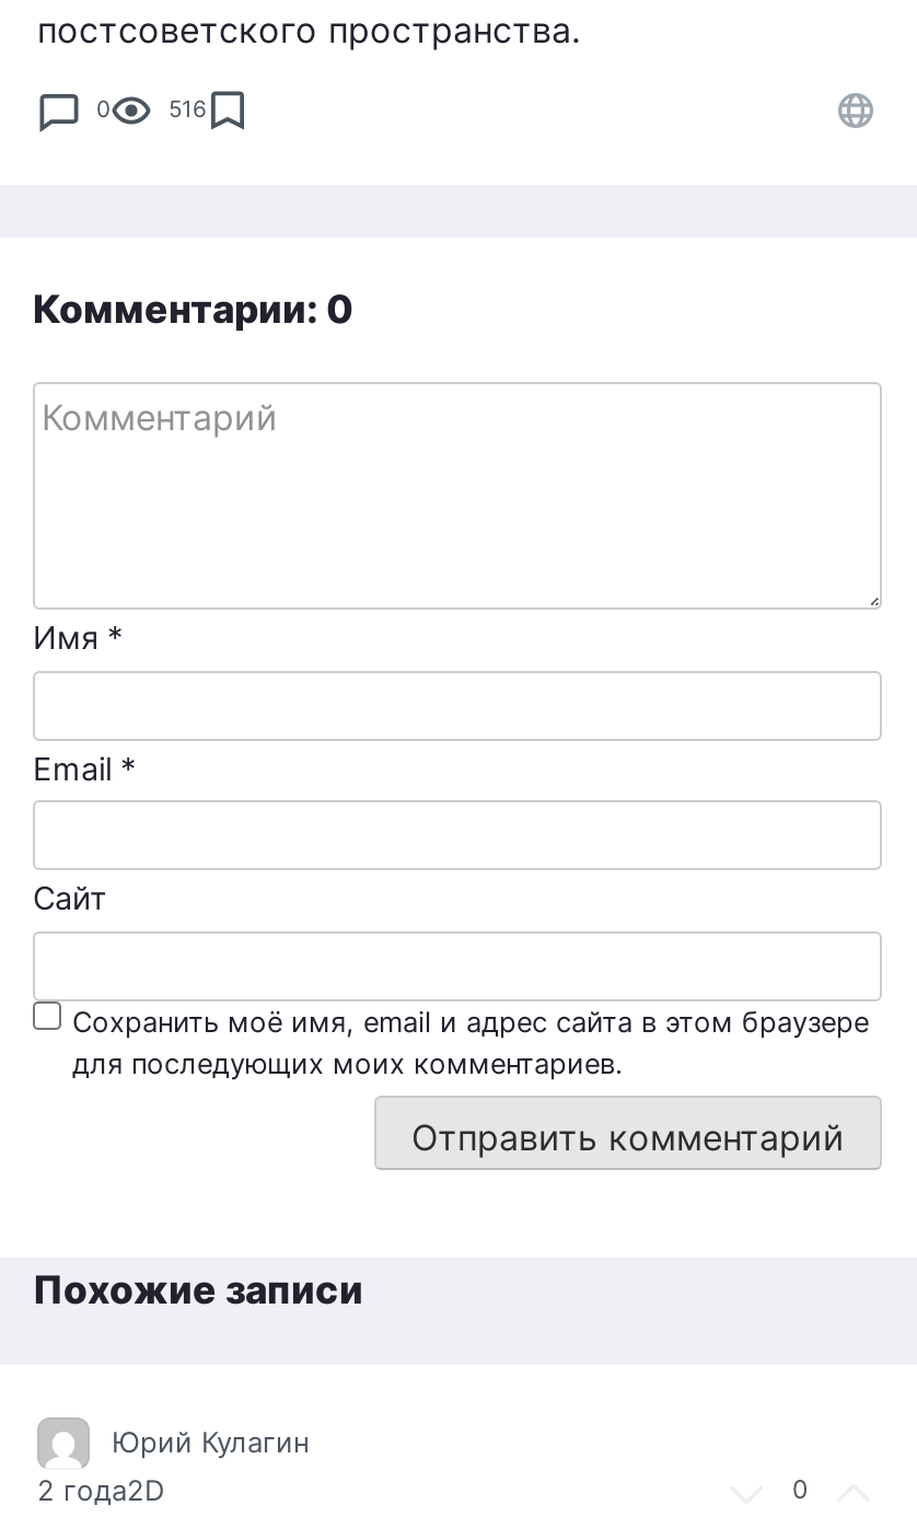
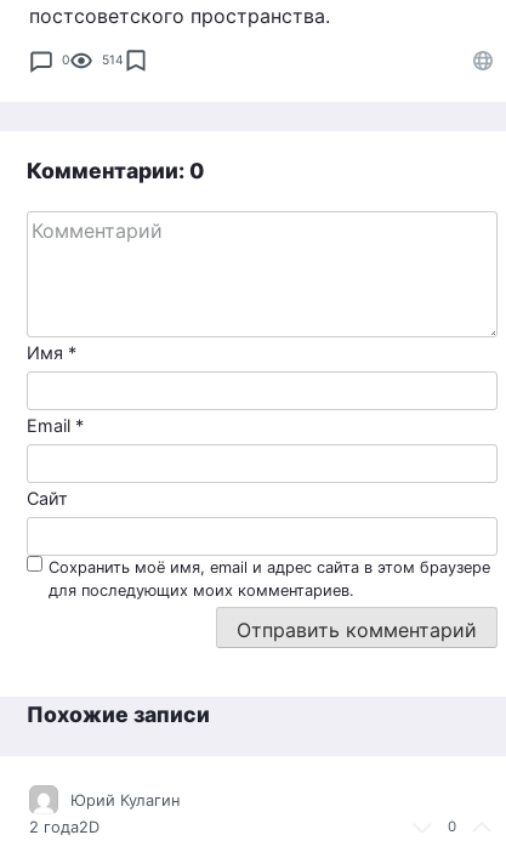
- 516
+ 514
